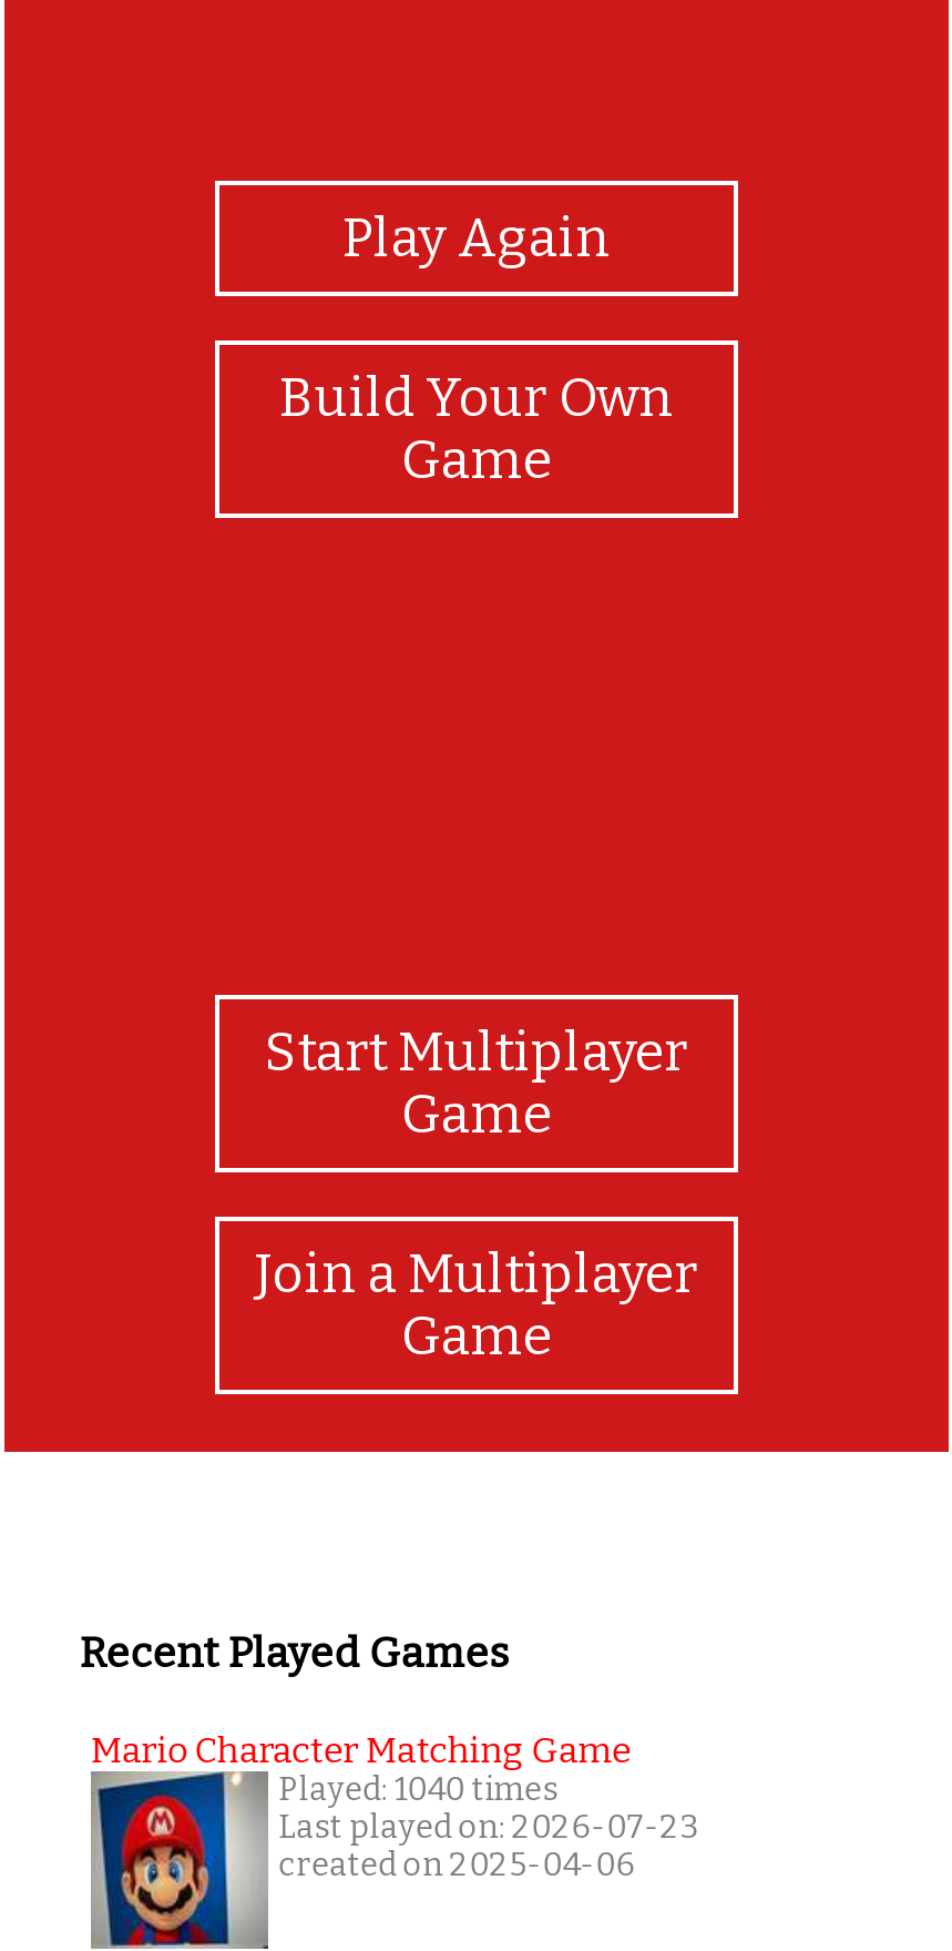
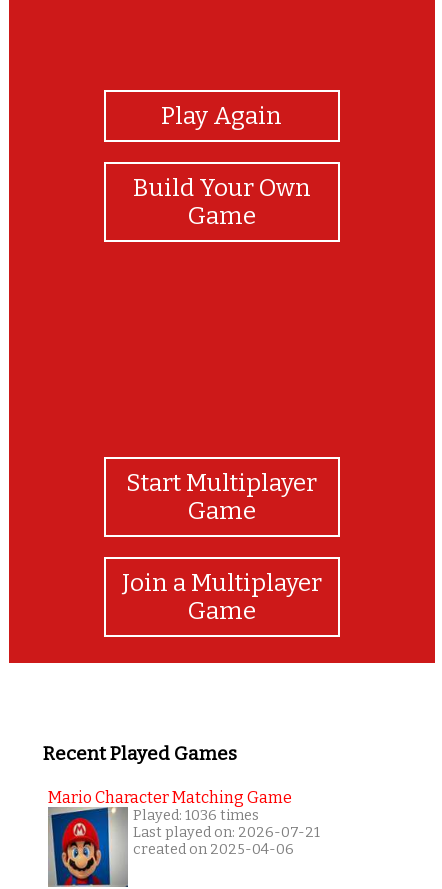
- Played: 1040 times
+ Played: 1036 times

- Last played on: 2026-07-23
+ Last played on: 2026-07-21
